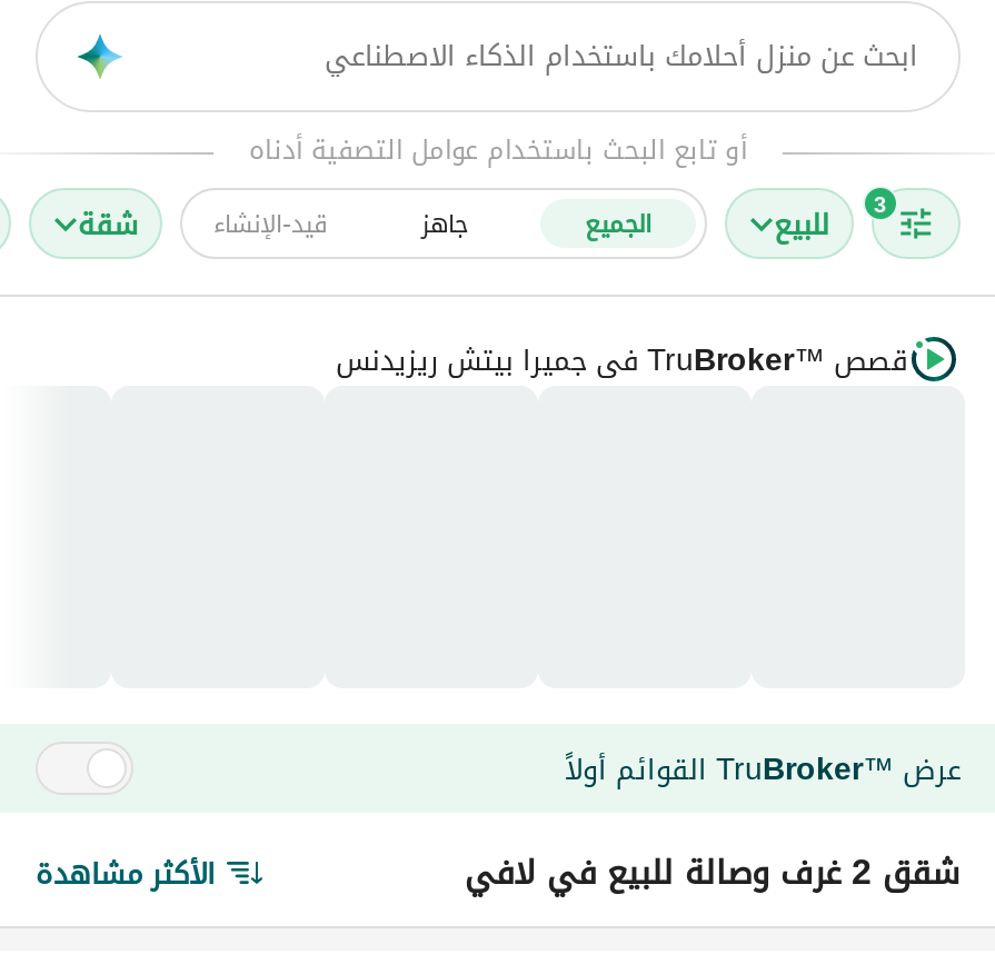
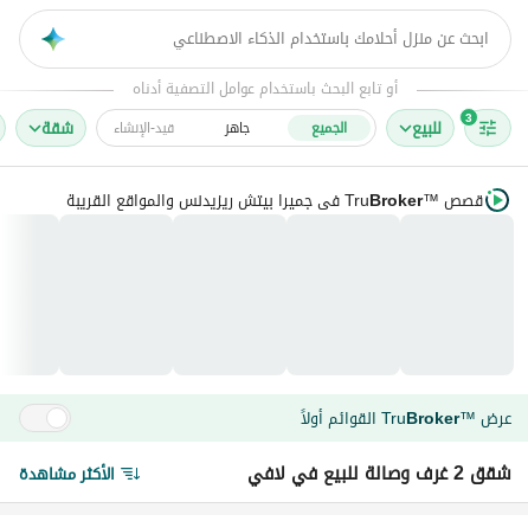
- TruBroker™في جميرا بيتش ريزيدنس
+ TruBroker™في جميرا بيتش ريزيدنس والمواقع القريبة
